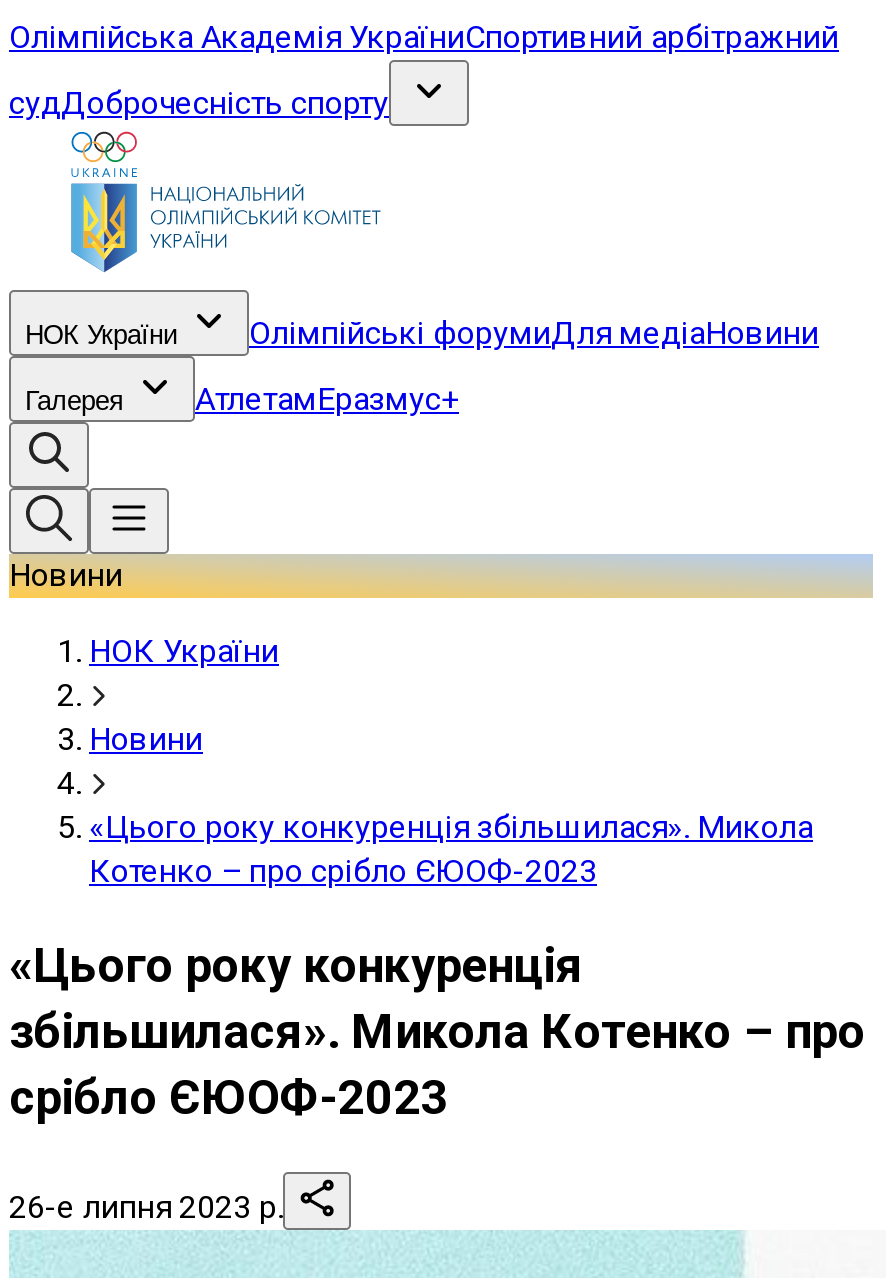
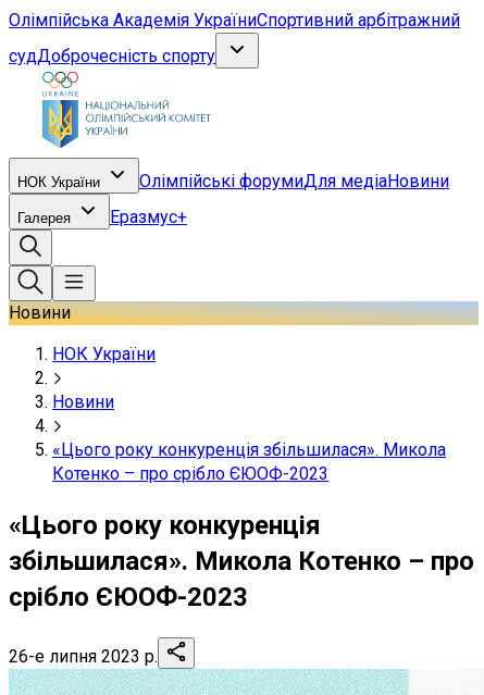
- АтлетамЕразмус+
+ Еразмус+
